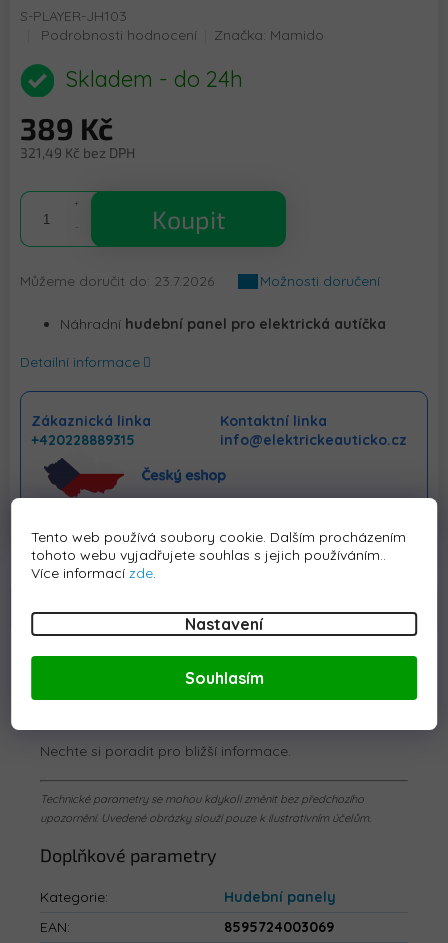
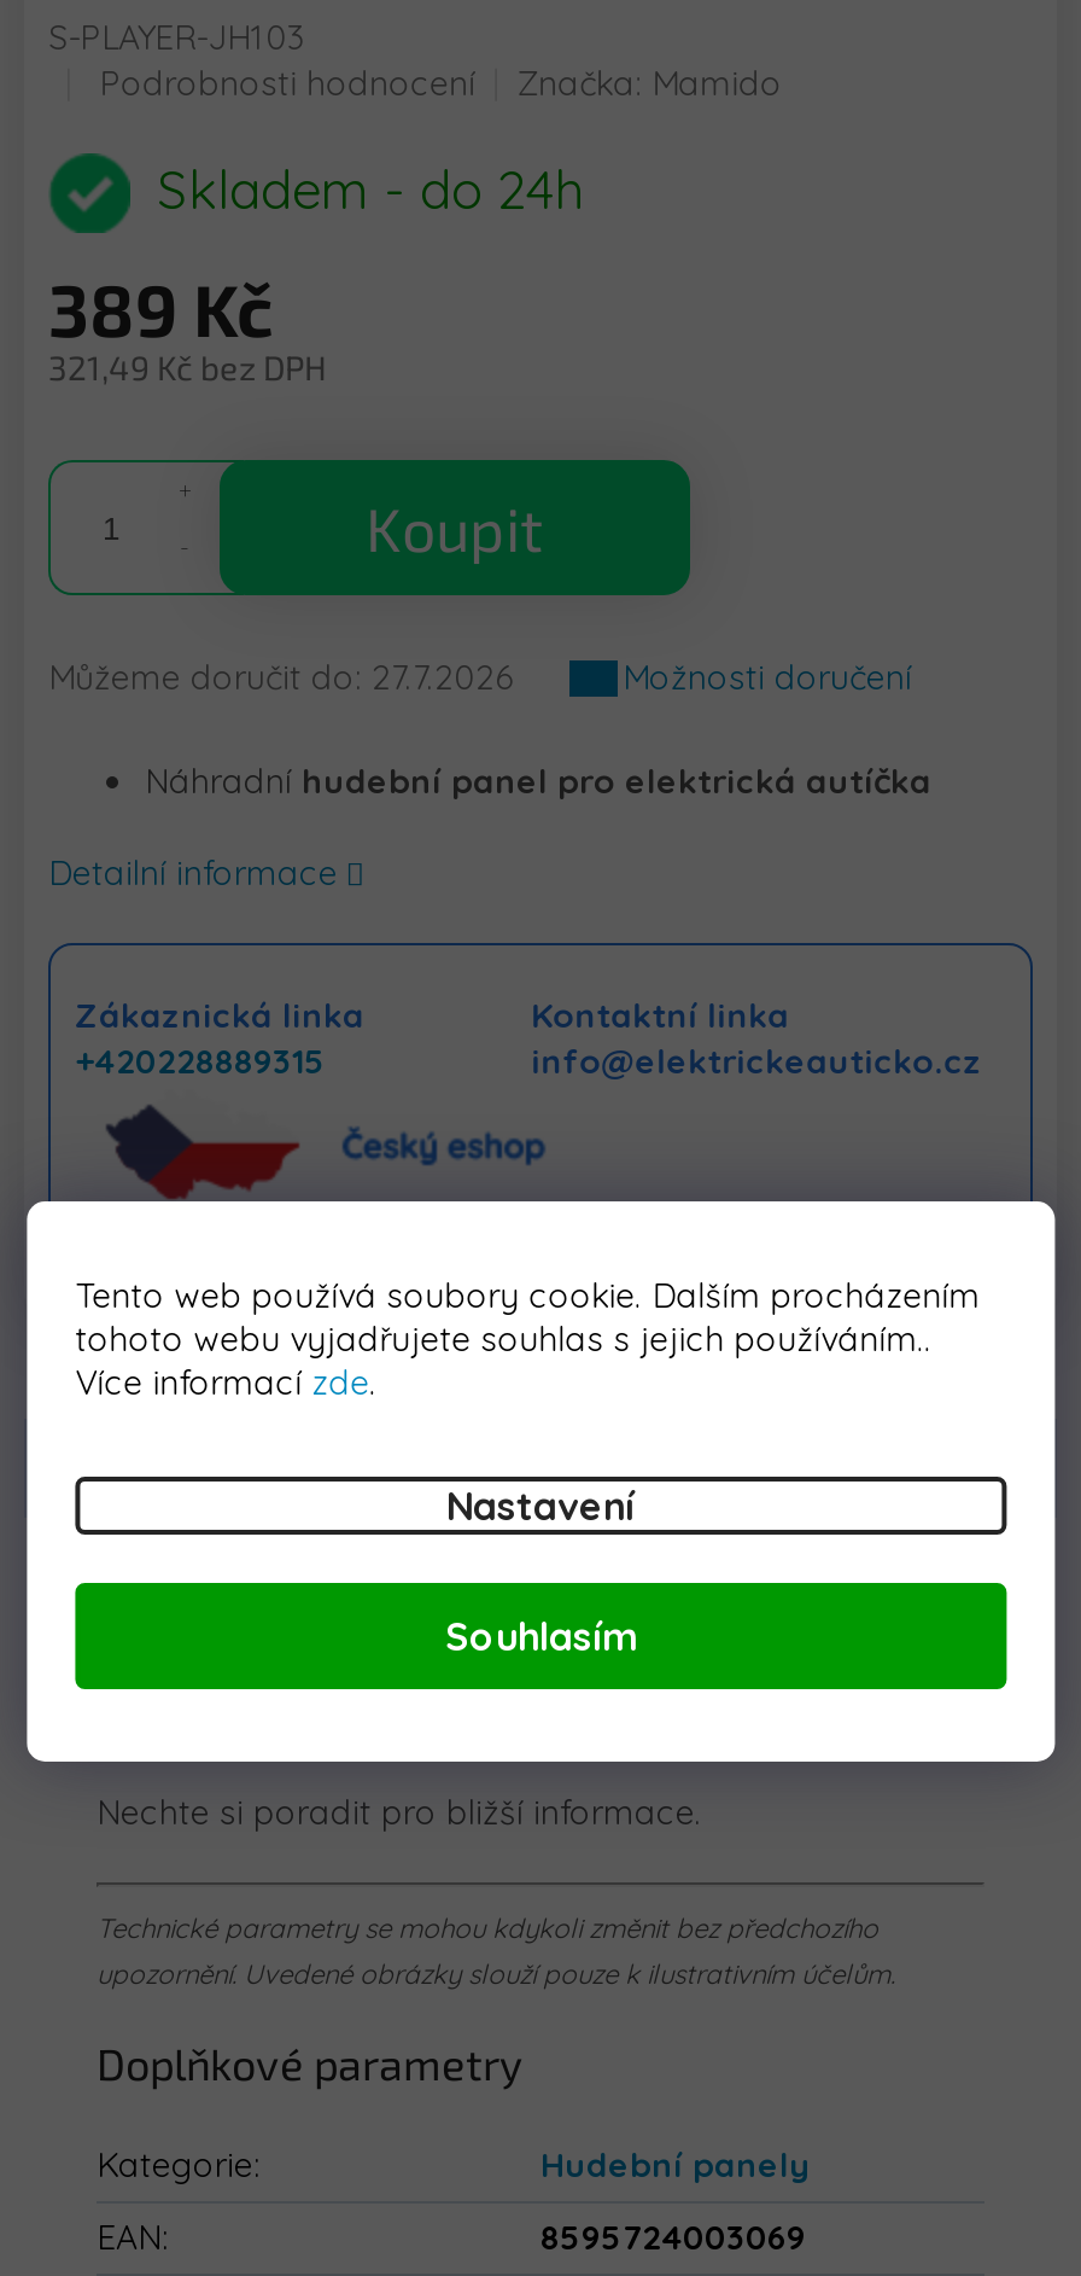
- Můžeme doručit do: 23.7.2026
+ Můžeme doručit do: 27.7.2026
